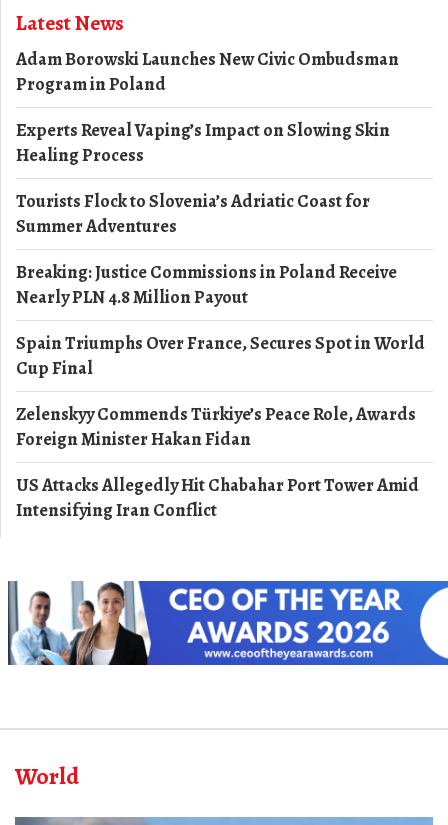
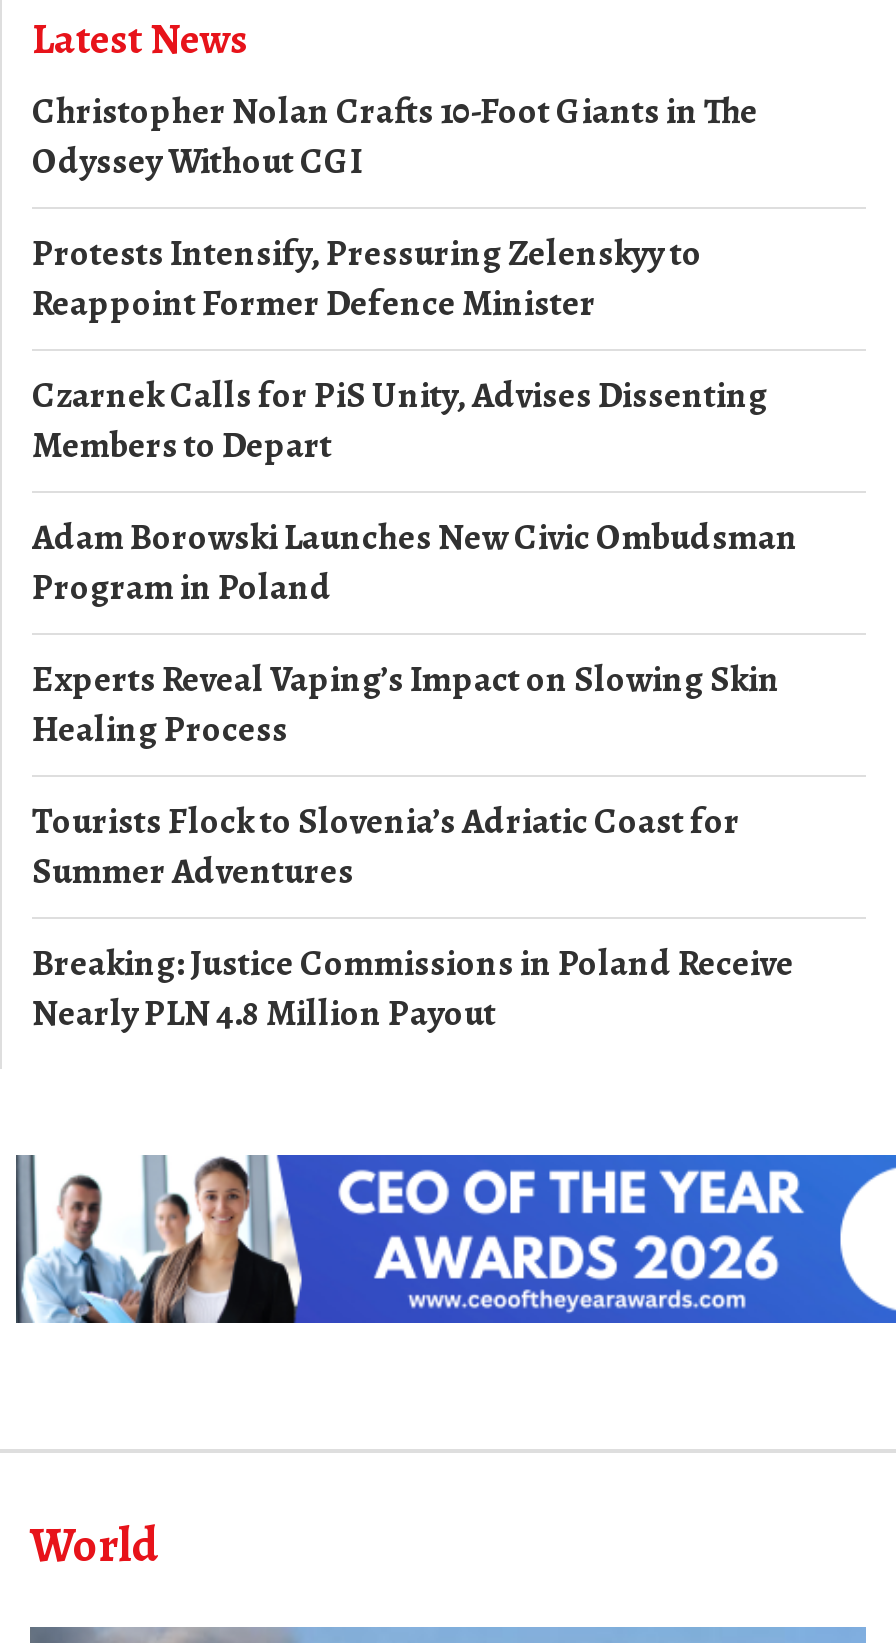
+ Christopher Nolan Crafts 10-Foot Giants in The
+ Odyssey Without CGI
+ Protests Intensify, Pressuring Zelenskyy to
+ Reappoint Former Defence Minister
+ Czarnek Calls for PiS Unity, Advises Dissenting
+ Members to Depart

moved down: Adam Borowski Launches New Civic Ombudsman | Program in Poland | Experts Reveal Vaping’s Impact on Slowing Skin | Healing Process | Tourists Flock to Slovenia’s Adriatic Coast for | Summer Adventures | Breaking: Justice Commissions in Poland Receive | Nearly PLN 4.8 Million Payout

- Spain Triumphs Over France, Secures Spot in World
- Cup Final
- Zelenskyy Commends Türkiye’s Peace Role, Awards
- Foreign Minister Hakan Fidan
- US Attacks Allegedly Hit Chabahar Port Tower Amid
- Intensifying Iran Conflict
